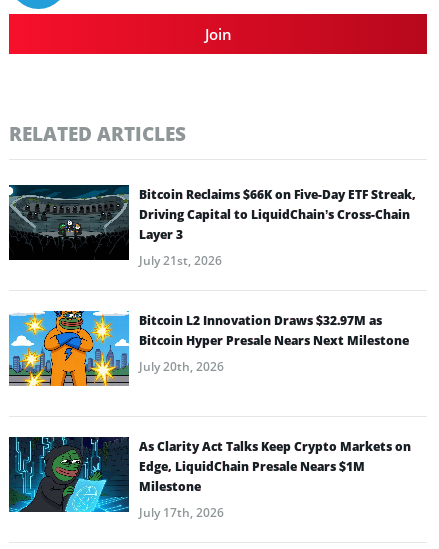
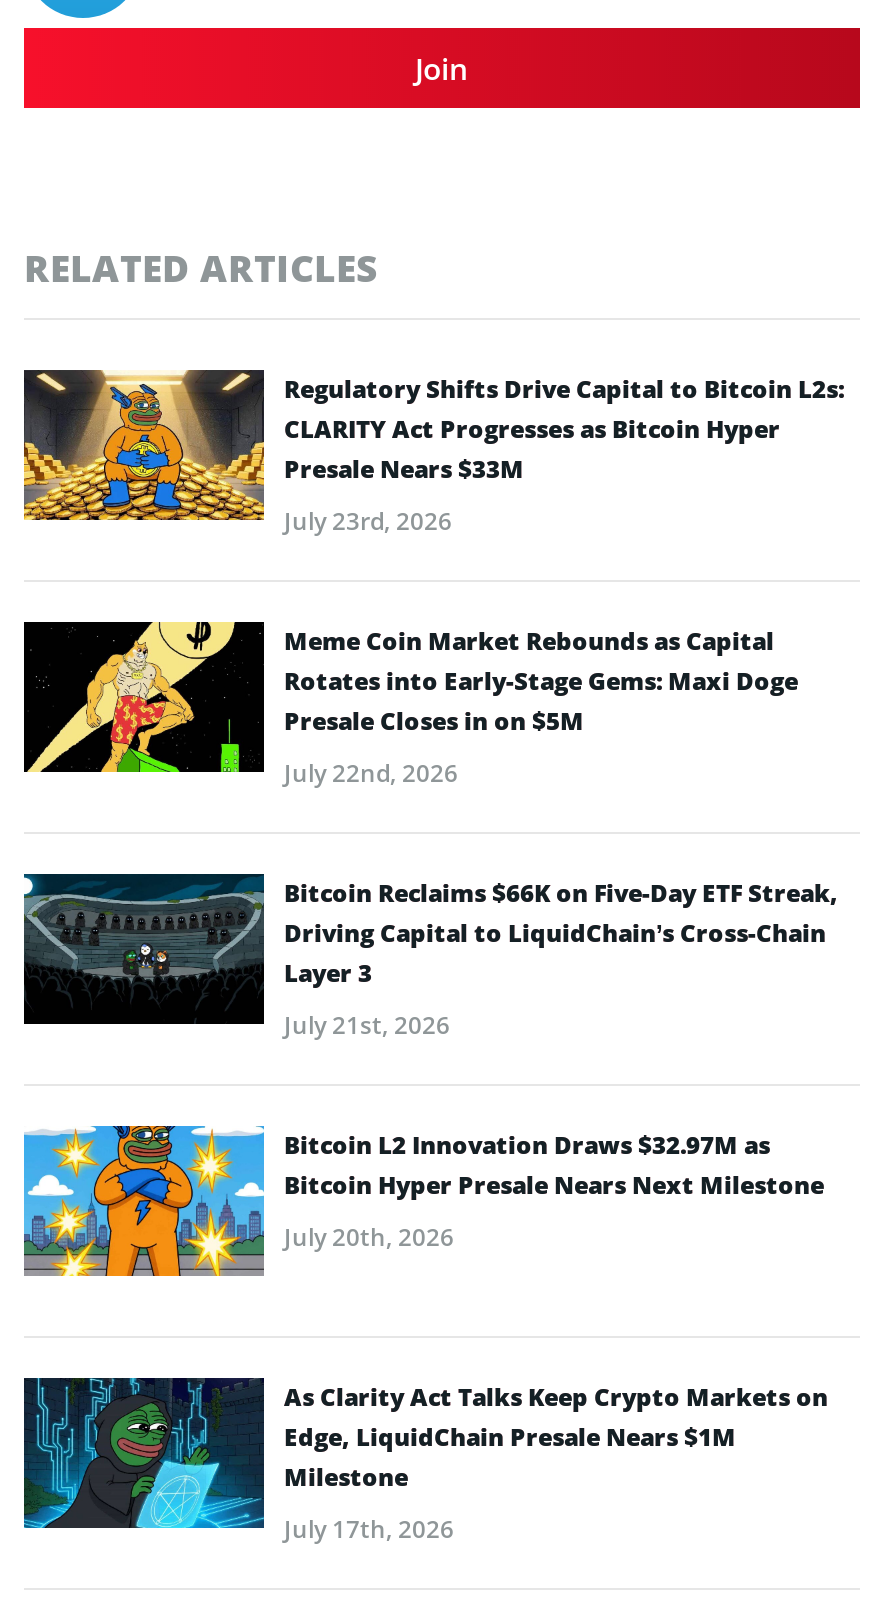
+ [image]
+ Regulatory Shifts Drive Capital to Bitcoin L2s:
+ CLARITY Act Progresses as Bitcoin Hyper
+ Presale Nears $33M
+ July 23rd, 2026

+ [image]
+ Meme Coin Market Rebounds as Capital
+ Rotates into Early-Stage Gems: Maxi Doge
+ Presale Closes in on $5M
+ July 22nd, 2026
